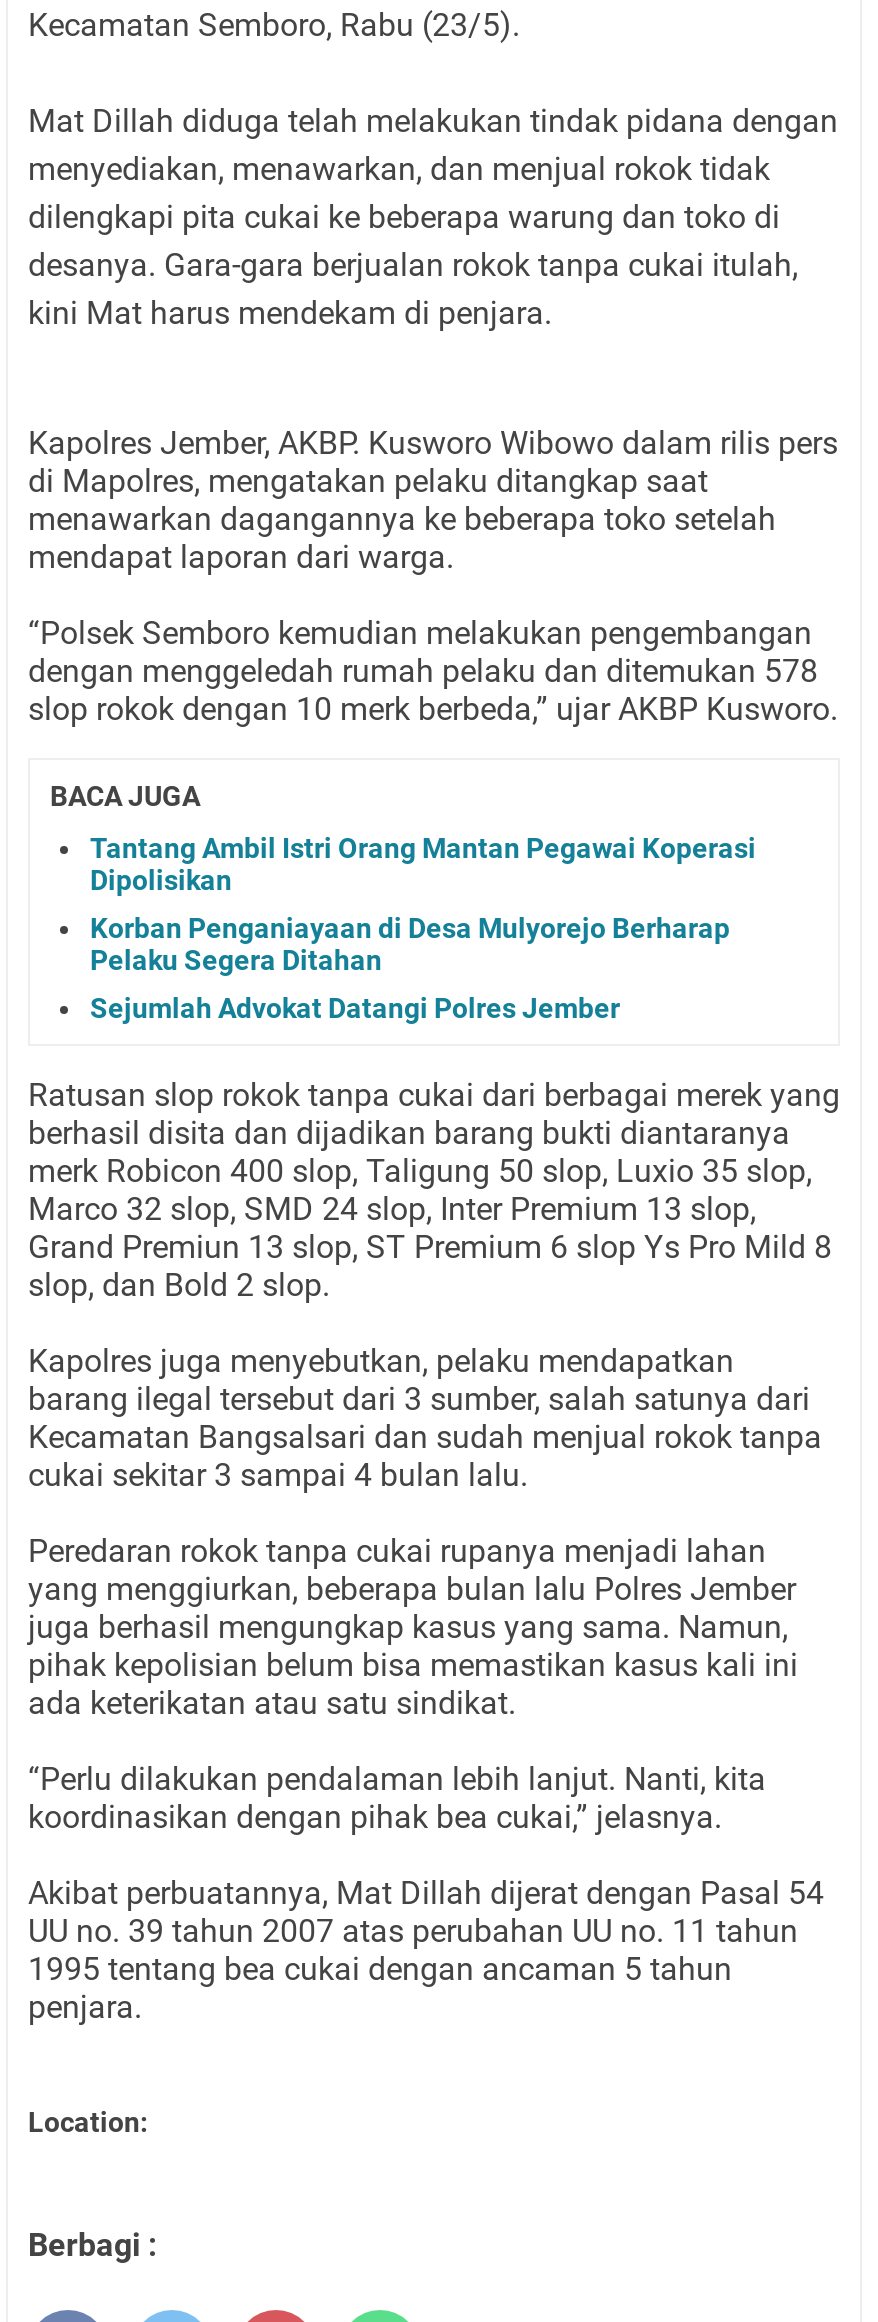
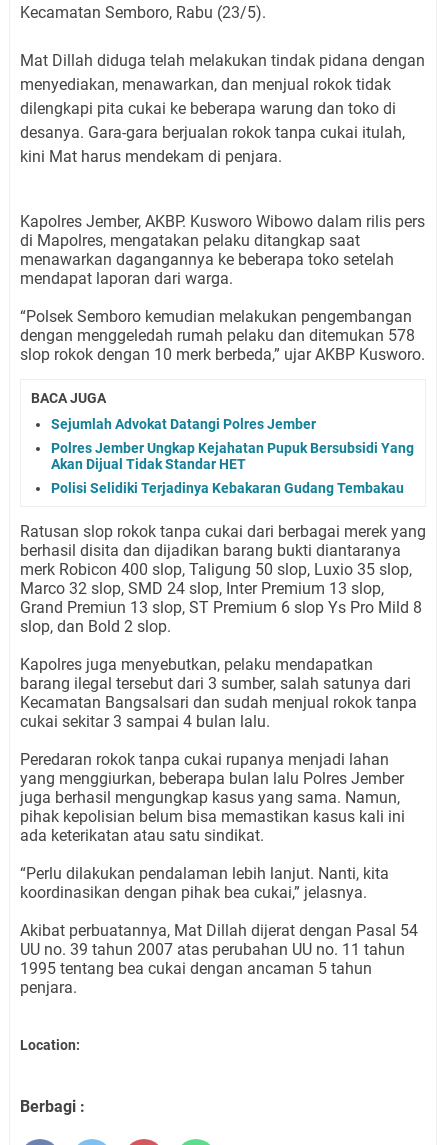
- Tantang Ambil Istri Orang Mantan Pegawai Koperasi
- Dipolisikan
- Korban Penganiayaan di Desa Mulyorejo Berharap
- Pelaku Segera Ditahan

moved up: Sejumlah Advokat Datangi Polres Jember

+ Polres Jember Ungkap Kejahatan Pupuk Bersubsidi Yang
+ Akan Dijual Tidak Standar HET
+ Polisi Selidiki Terjadinya Kebakaran Gudang Tembakau
